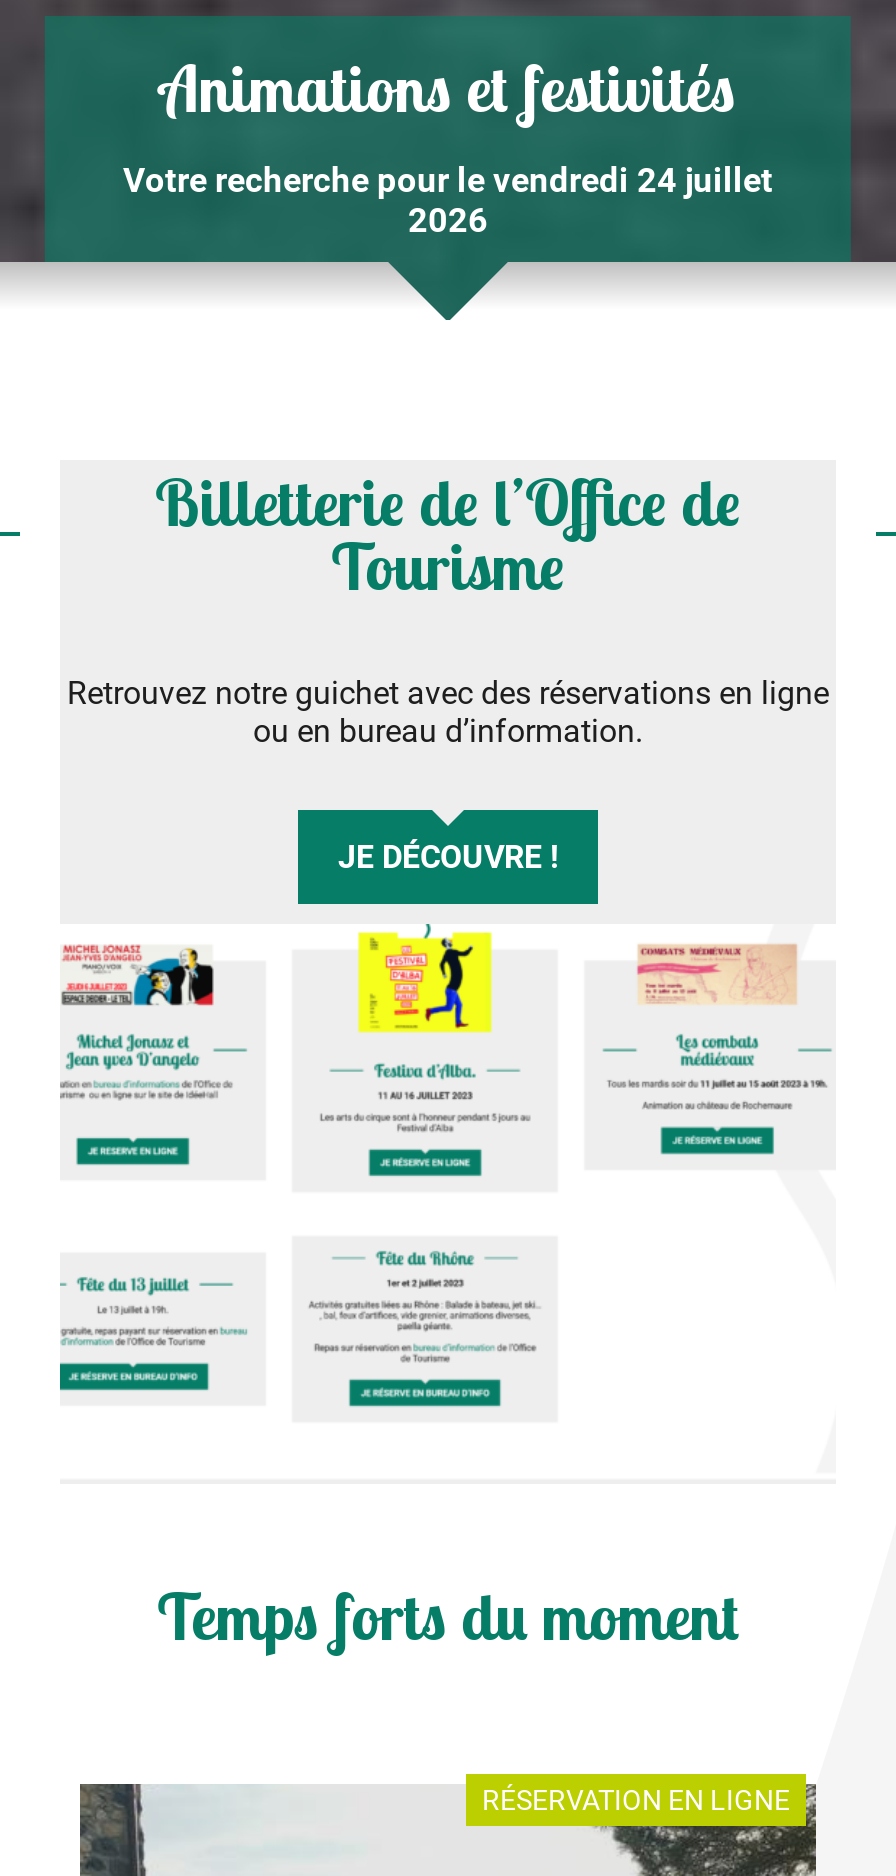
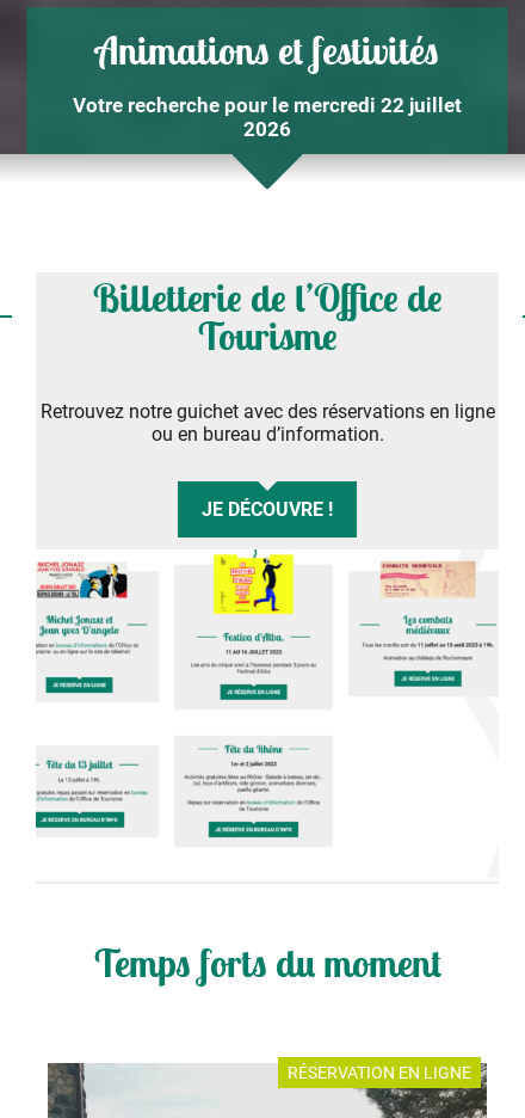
- Votre recherche pour le vendredi 24 juillet
+ Votre recherche pour le mercredi 22 juillet
